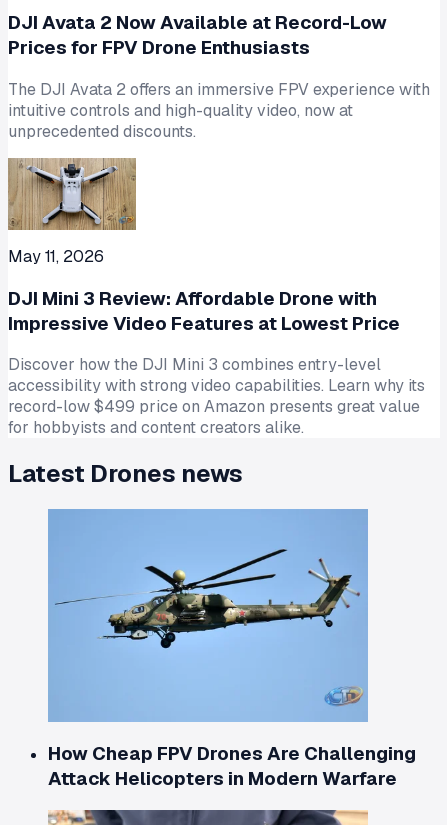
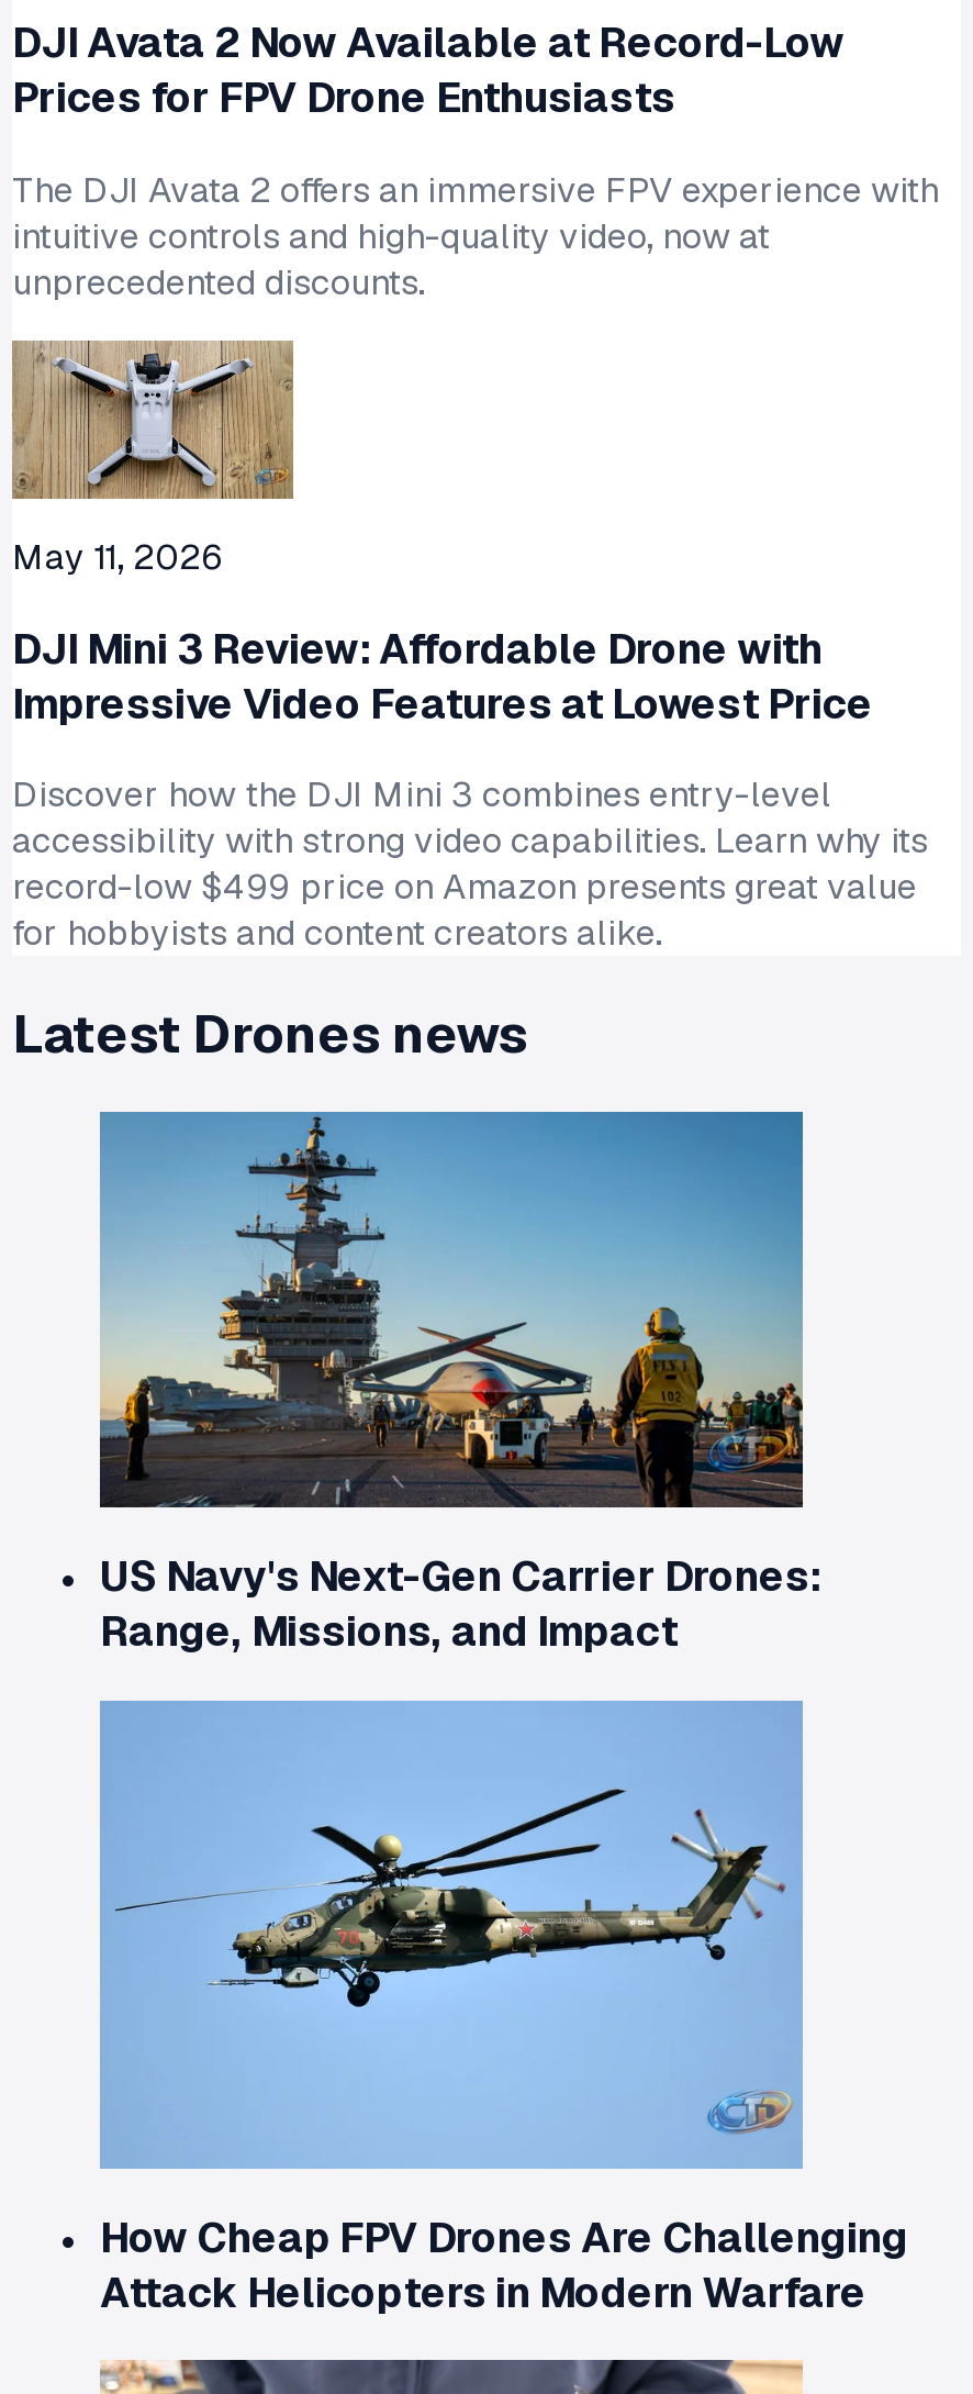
+ [image]
+ US Navy's Next-Gen Carrier Drones:
+ Range, Missions, and Impact
